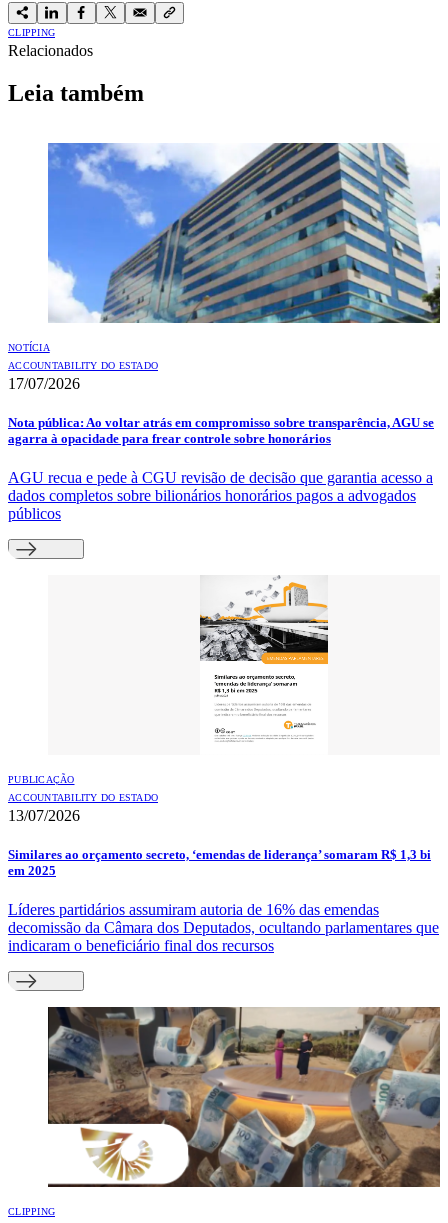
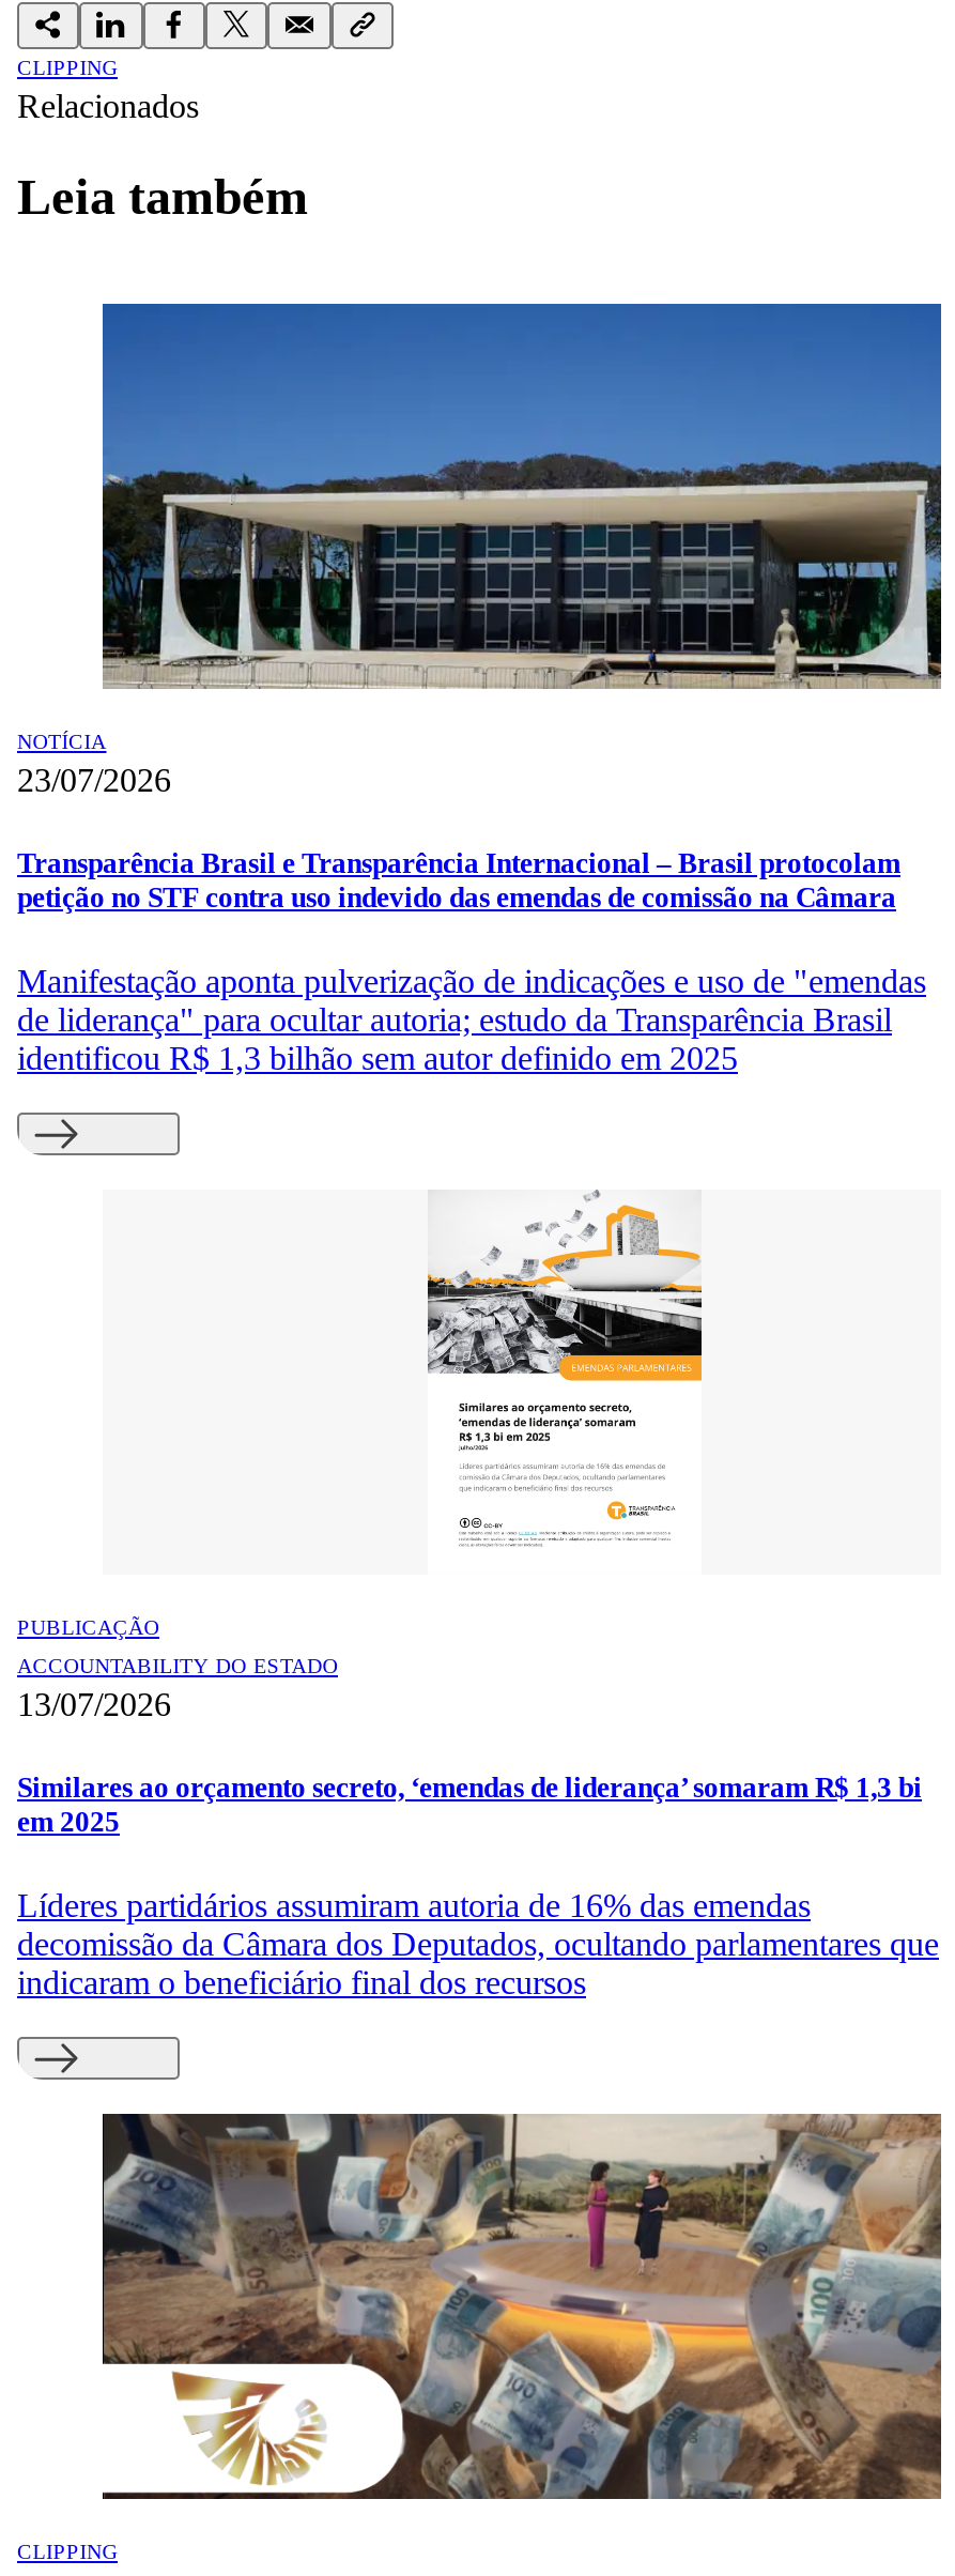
- [image]
- ACCOUNTABILITY DO ESTADO
- 17/07/2026
+ [image]
+ 23/07/2026

- Nota pública: Ao voltar atrás em compromisso sobre transparência, AGU se
- agarra à opacidade para frear controle sobre honorários
+ Transparência Brasil e Transparência Internacional – Brasil protocolam
+ petição no STF contra uso indevido das emendas de comissão na Câmara

- AGU recua e pede à CGU revisão de decisão que garantia acesso a
- dados completos sobre bilionários honorários pagos a advogados
- públicos
+ Manifestação aponta pulverização de indicações e uso de "emendas
+ de liderança" para ocultar autoria; estudo da Transparência Brasil
+ identificou R$ 1,3 bilhão sem autor definido em 2025
